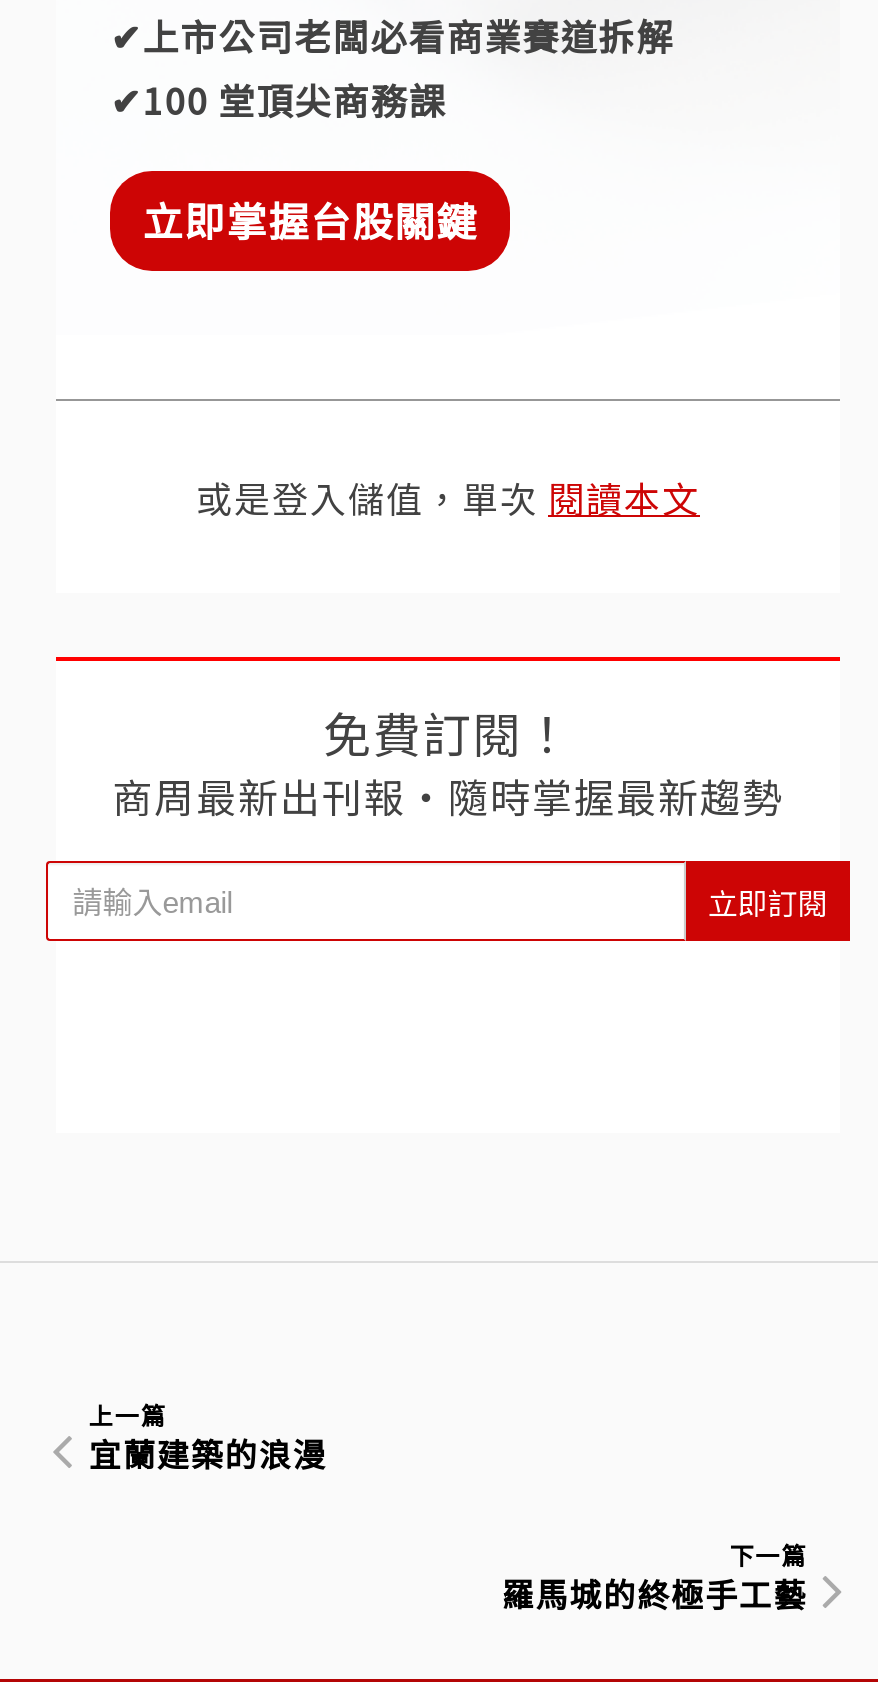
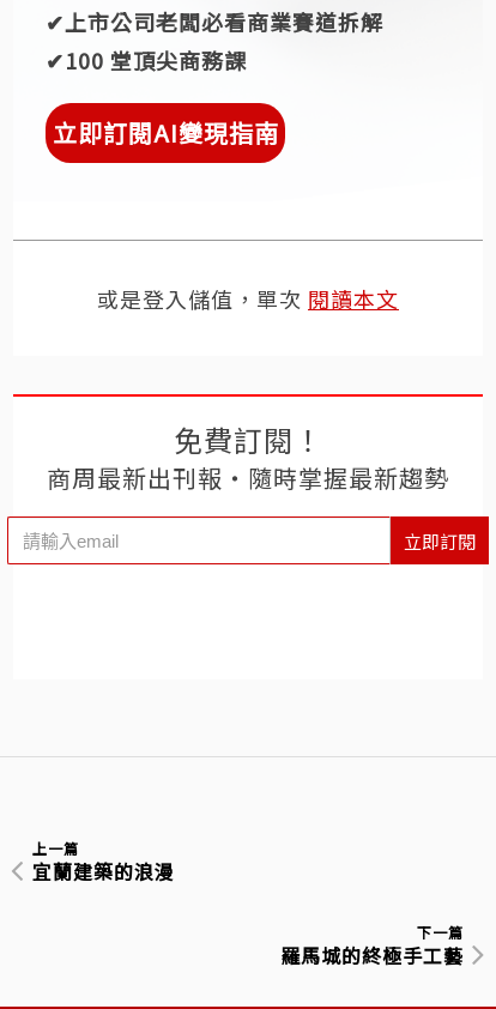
- 立即掌握台股關鍵
+ 立即訂閱AI變現指南
